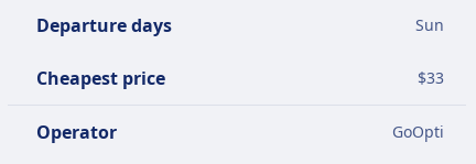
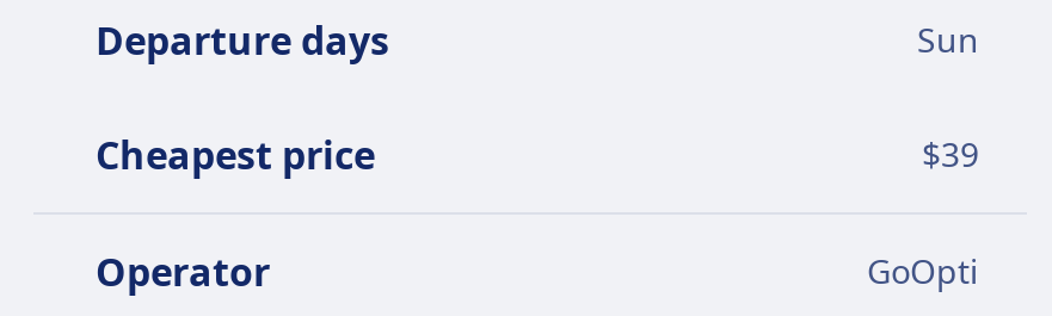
- $33
+ $39
